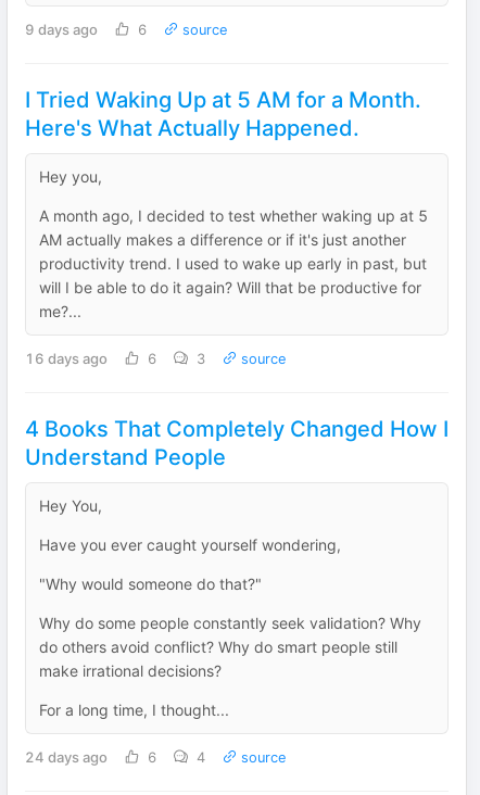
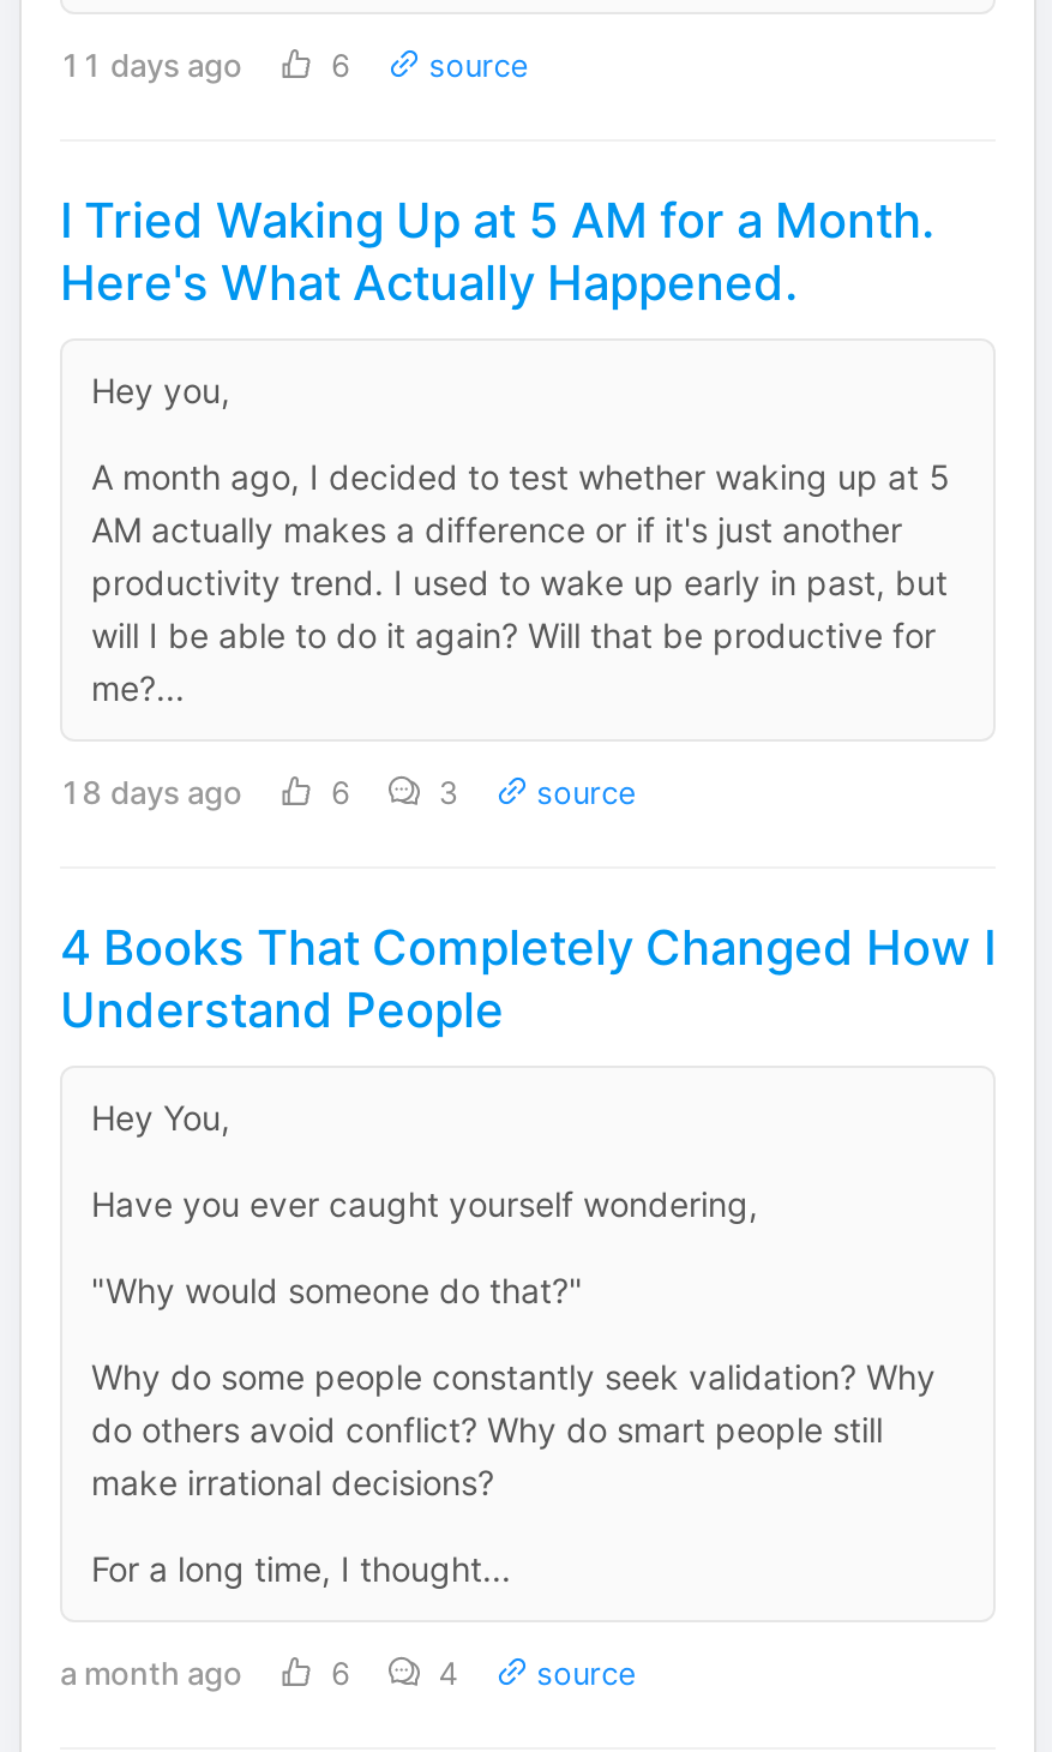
- 9 days ago
+ 11 days ago

- 16 days ago
+ 18 days ago

- 24 days ago
+ a month ago
